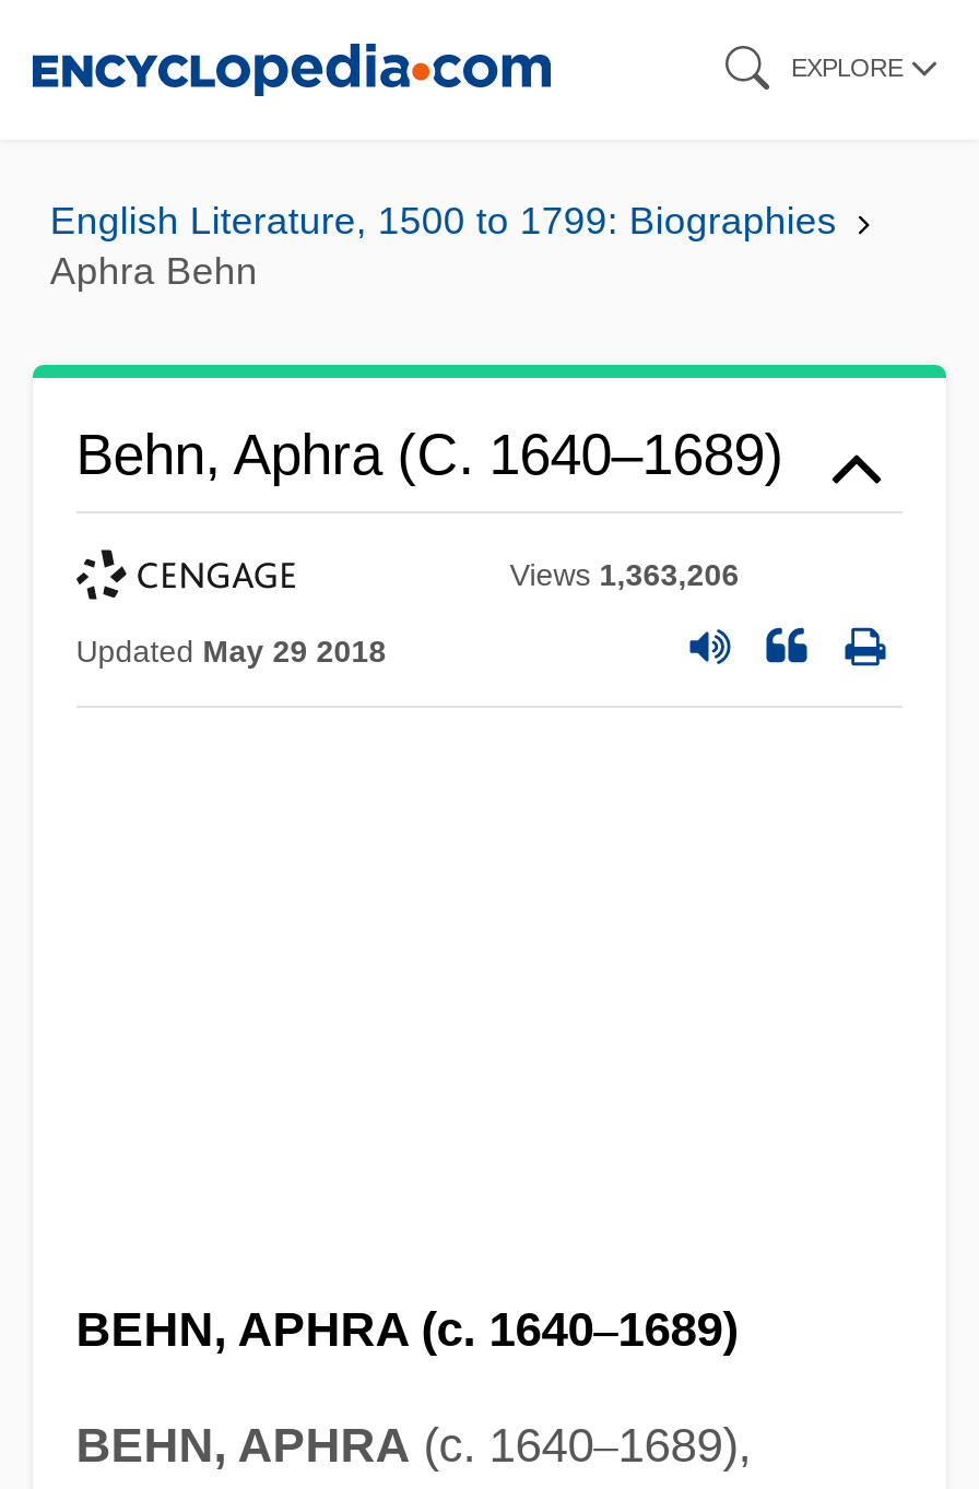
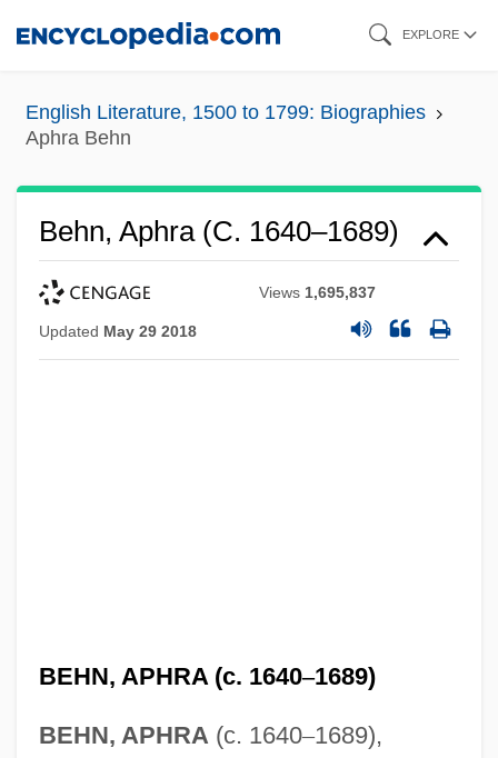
- Views 1,363,206
+ Views 1,695,837
